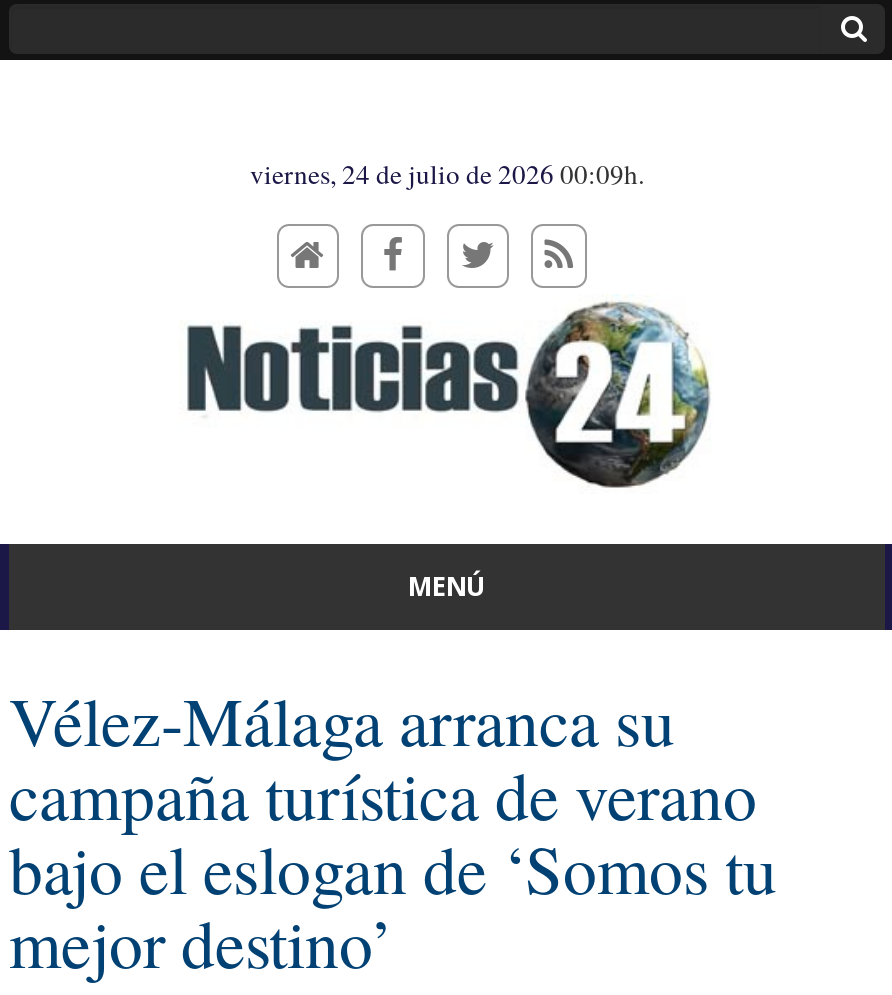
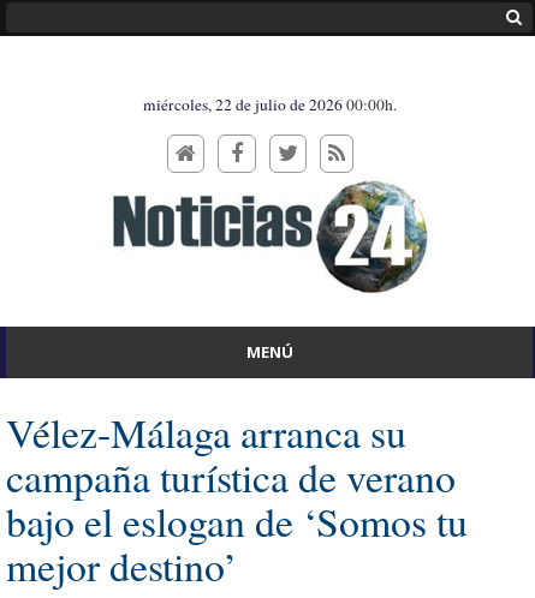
- viernes, 24 de julio de 2026 00:09h.
+ miércoles, 22 de julio de 2026 00:00h.
